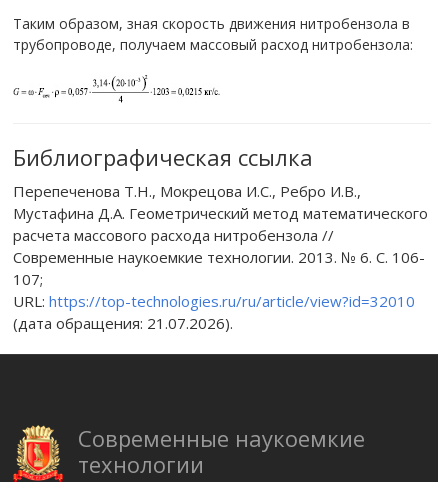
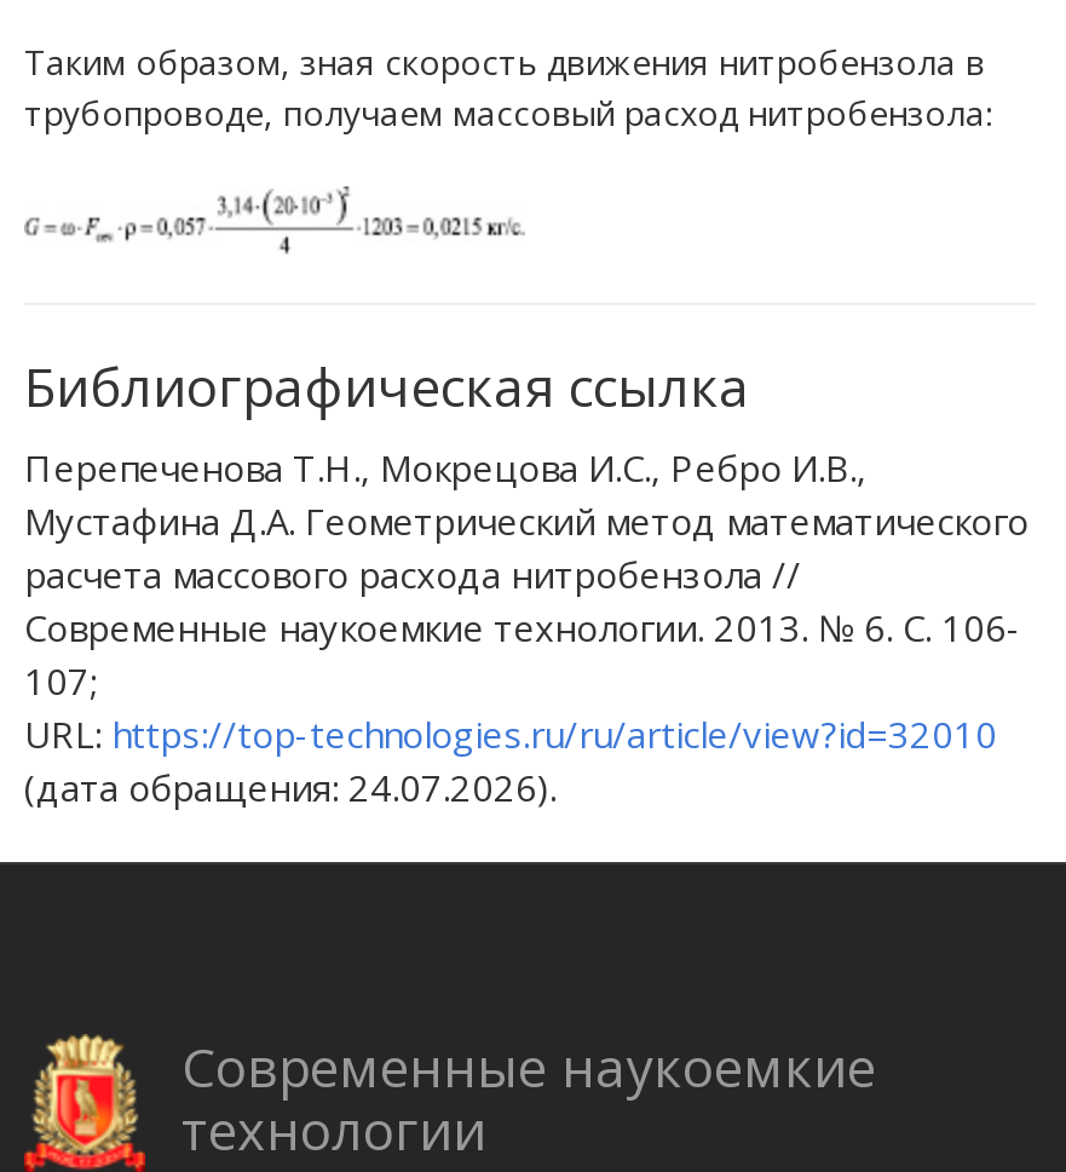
- (дата обращения: 21.07.2026).
+ (дата обращения: 24.07.2026).
